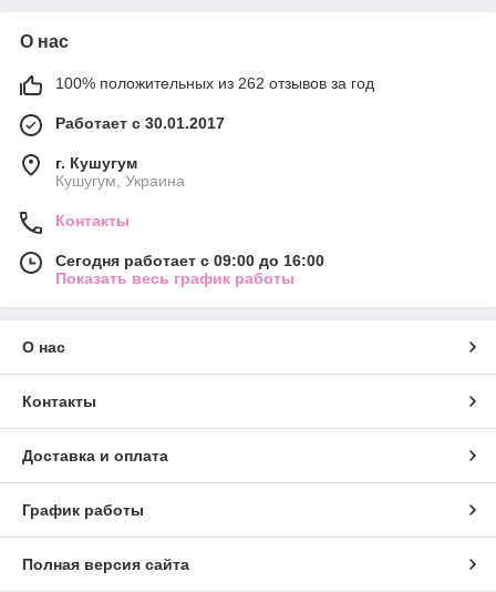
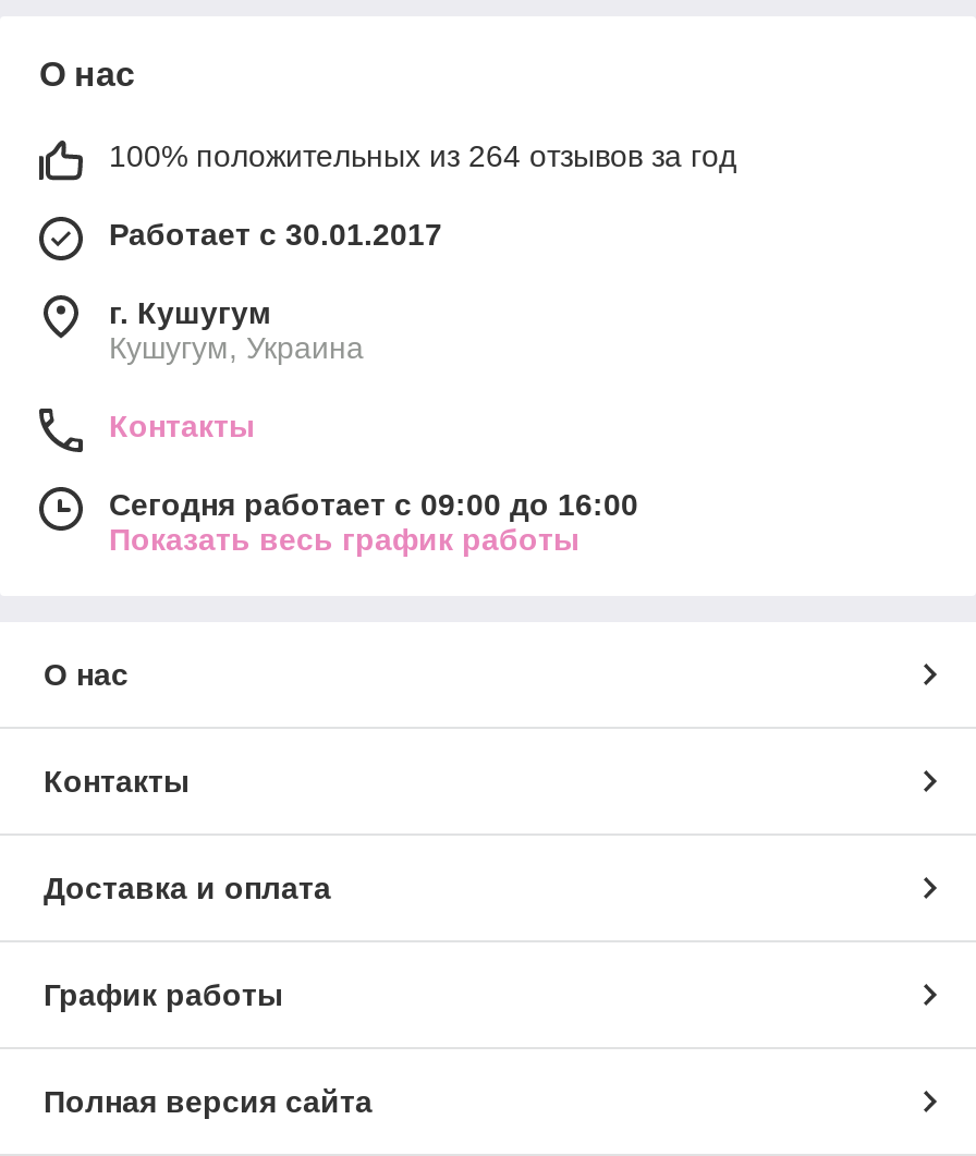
- 100% положительных из 262 отзывов за год
+ 100% положительных из 264 отзывов за год
